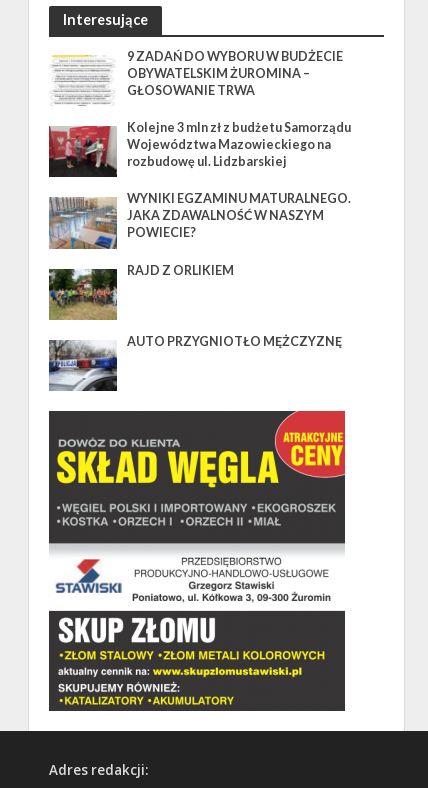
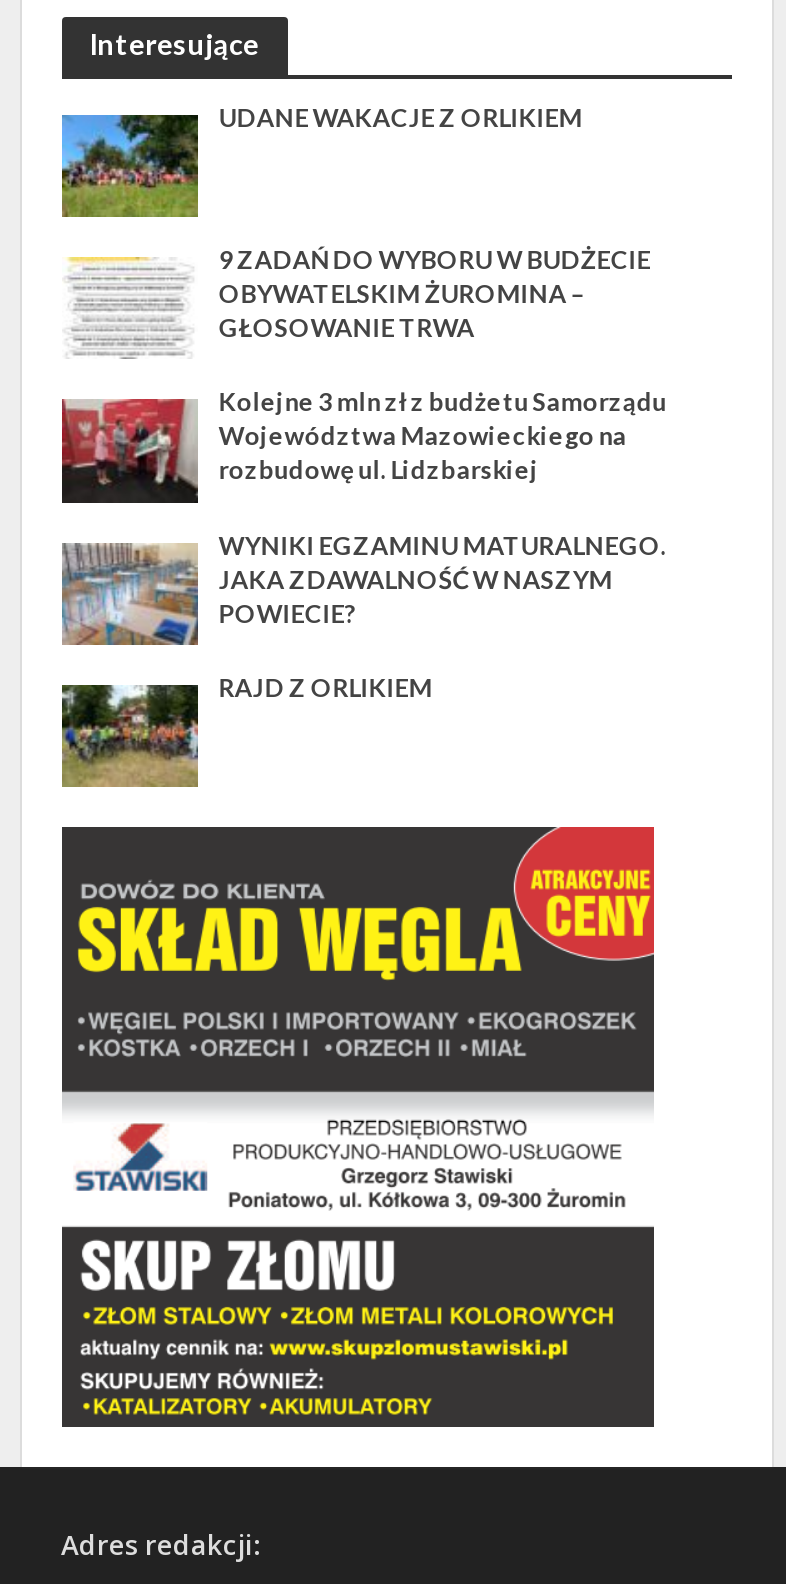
+ [image]
+ UDANE WAKACJE Z ORLIKIEM

moved down: [image] | 9 ZADAŃ DO WYBORU W BUDŻECIE | OBYWATELSKIM ŻUROMINA – | ... | POWIECIE? | RAJD Z ORLIKIEM

moved down: [image]

- [image]
- AUTO PRZYGNIOTŁO MĘŻCZYZNĘ
